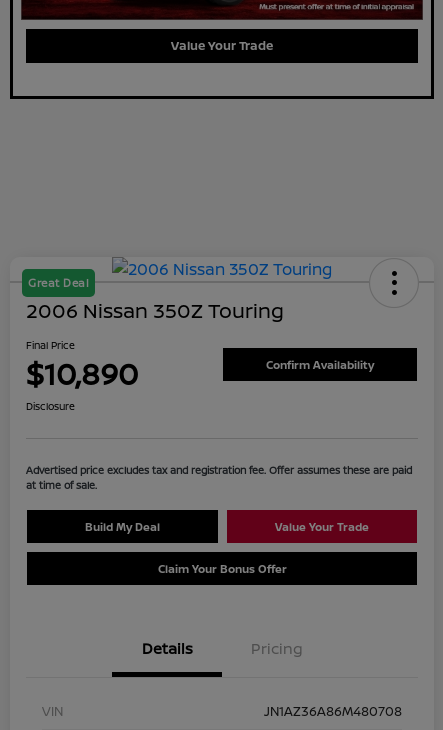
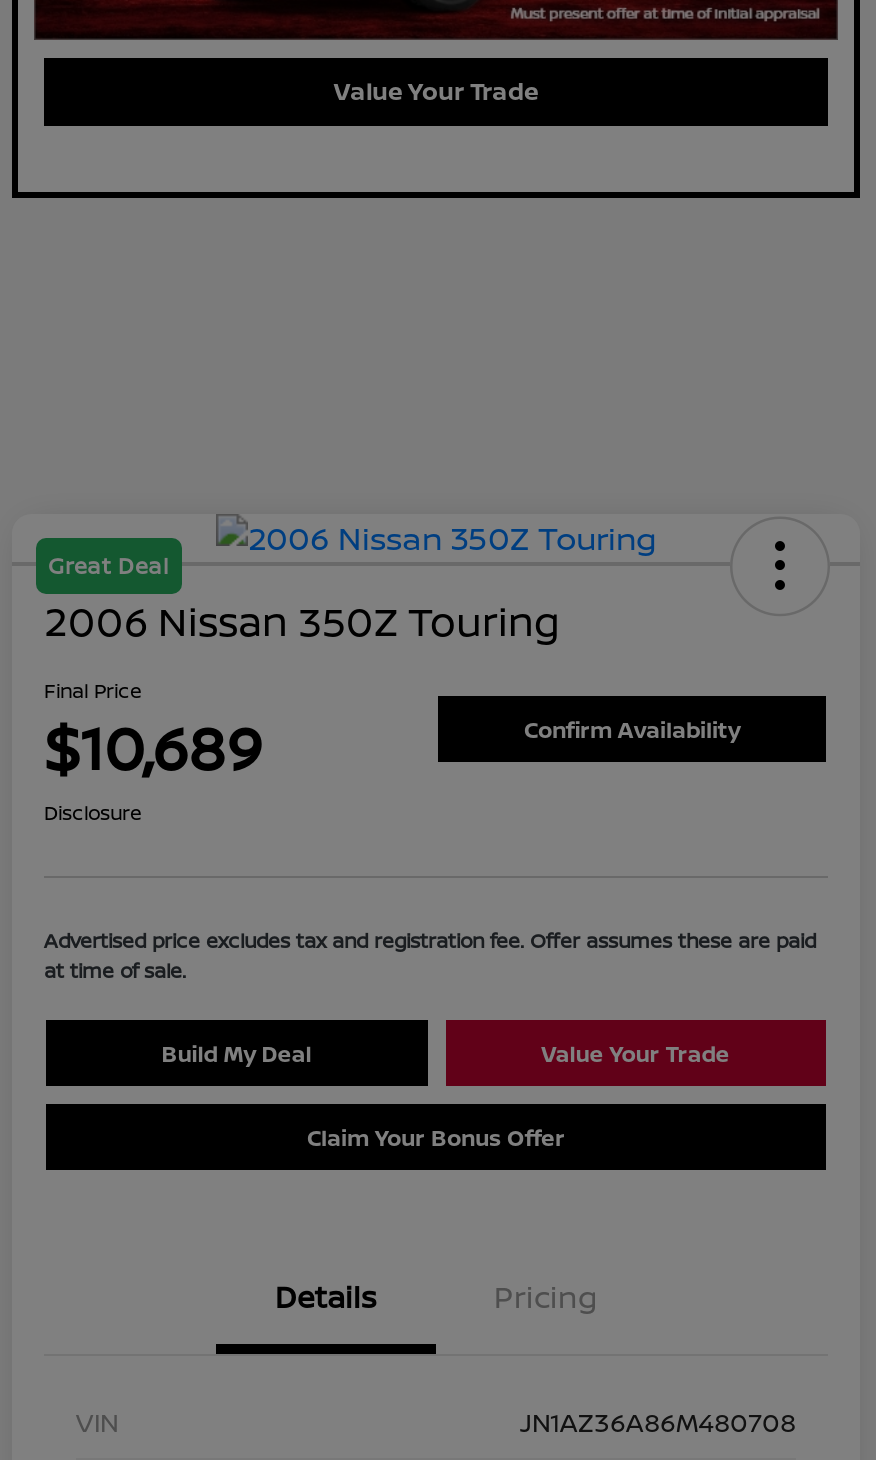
- $10,890
+ $10,689
